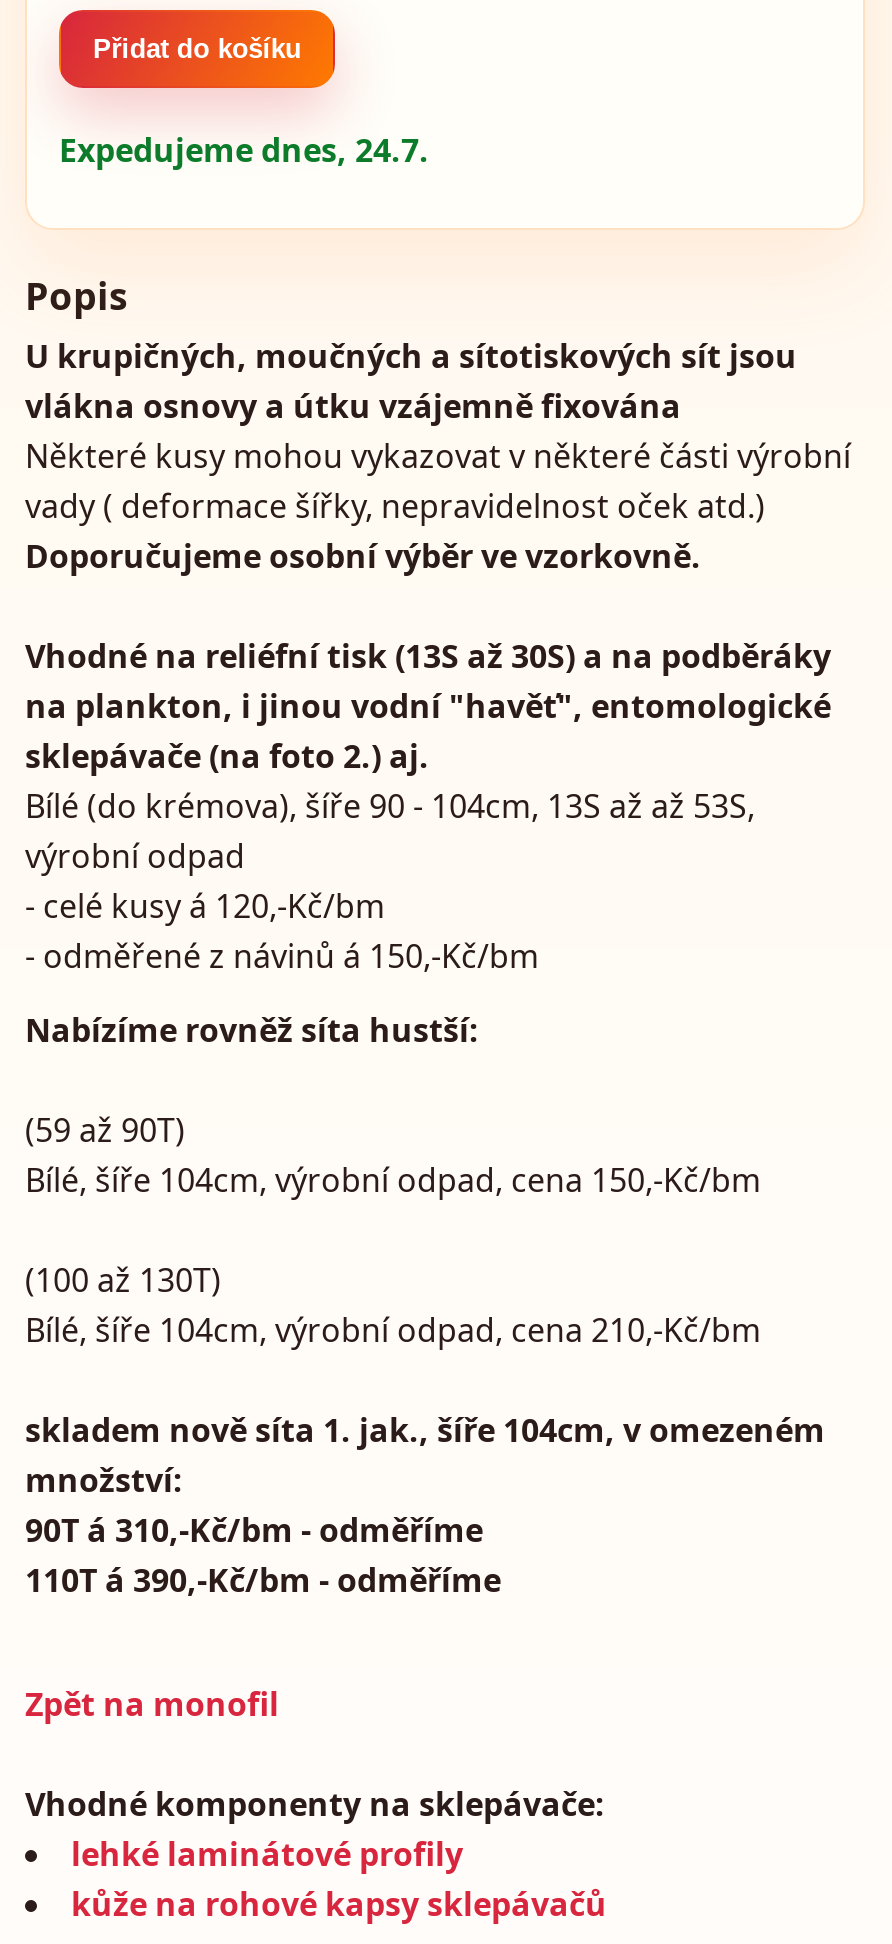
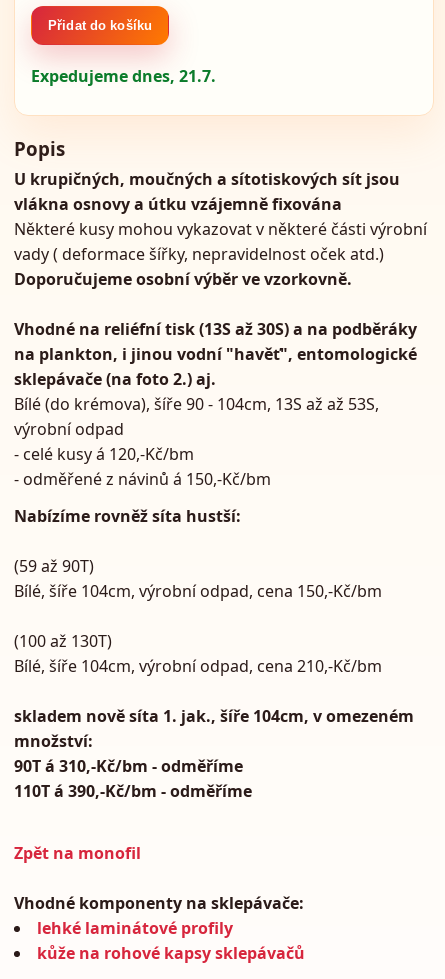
- Expedujeme dnes, 24.7.
+ Expedujeme dnes, 21.7.
